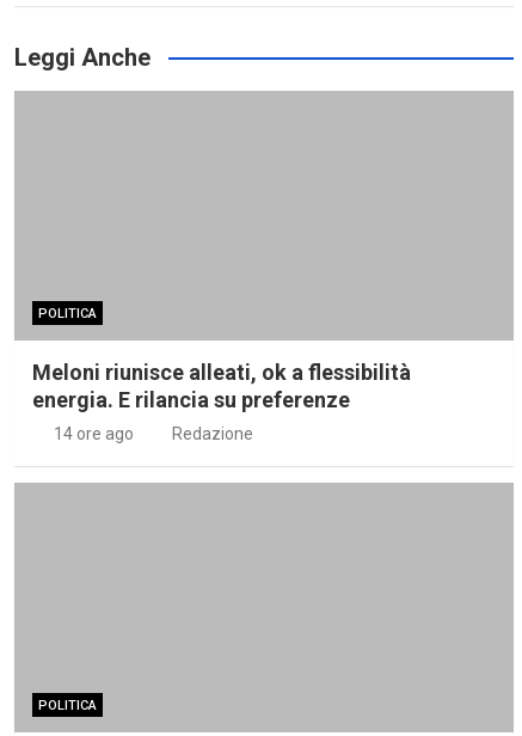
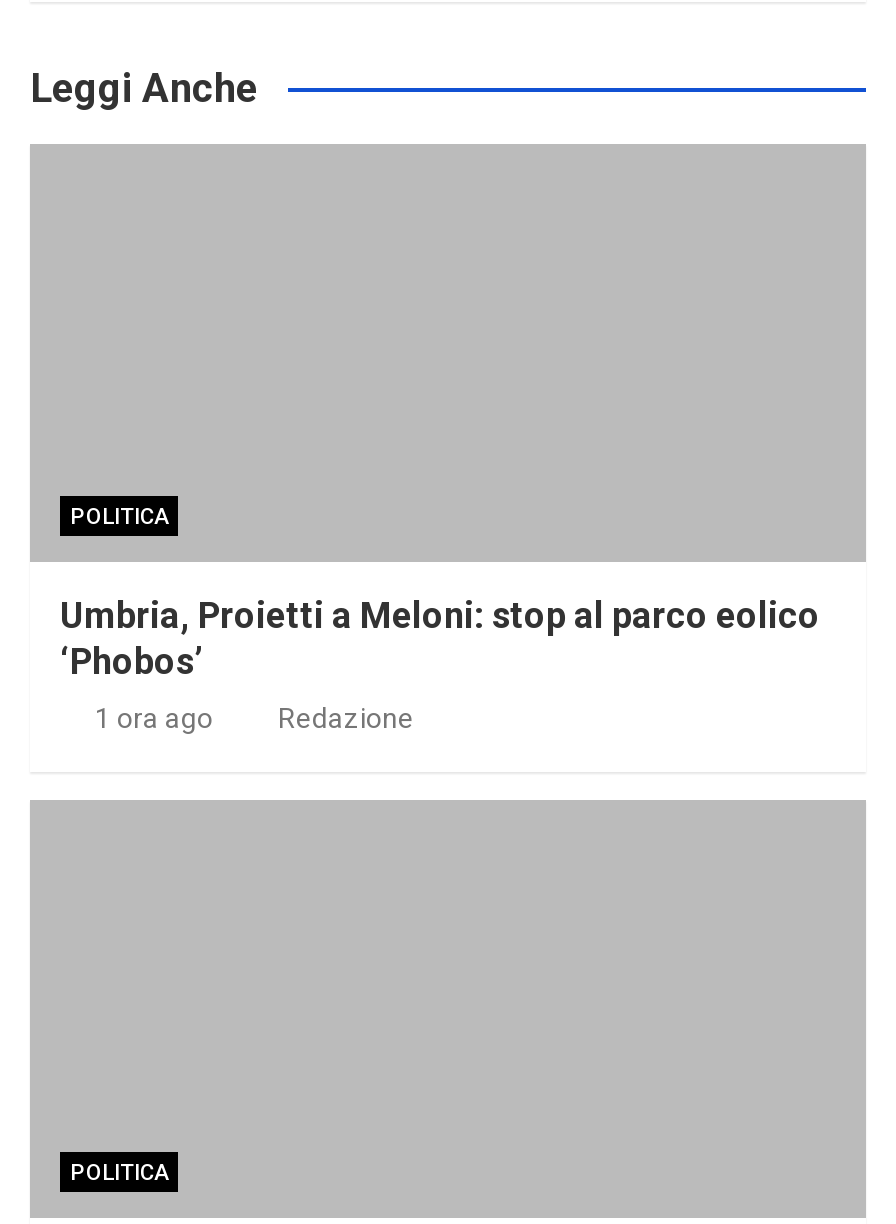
- Meloni riunisce alleati, ok a flessibilità
- energia. E rilancia su preferenze
+ Umbria, Proietti a Meloni: stop al parco eolico
+ ‘Phobos’

- 14 ore ago
+ 1 ora ago
